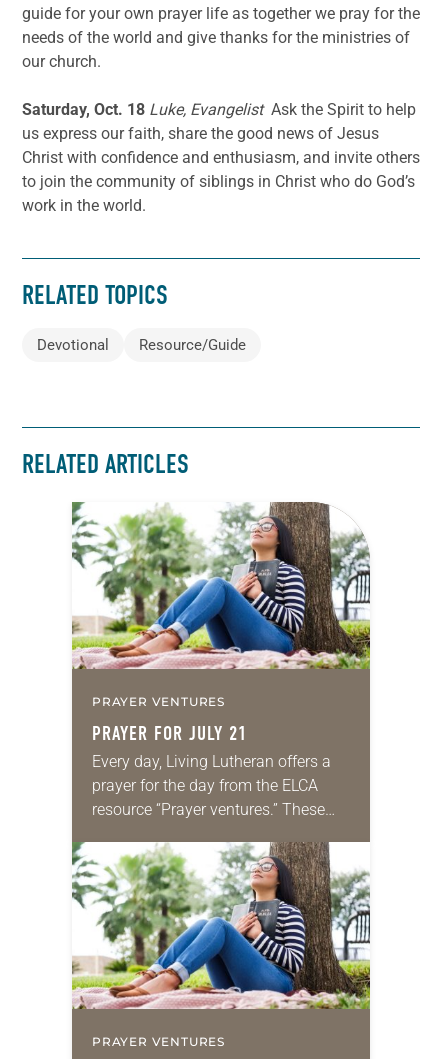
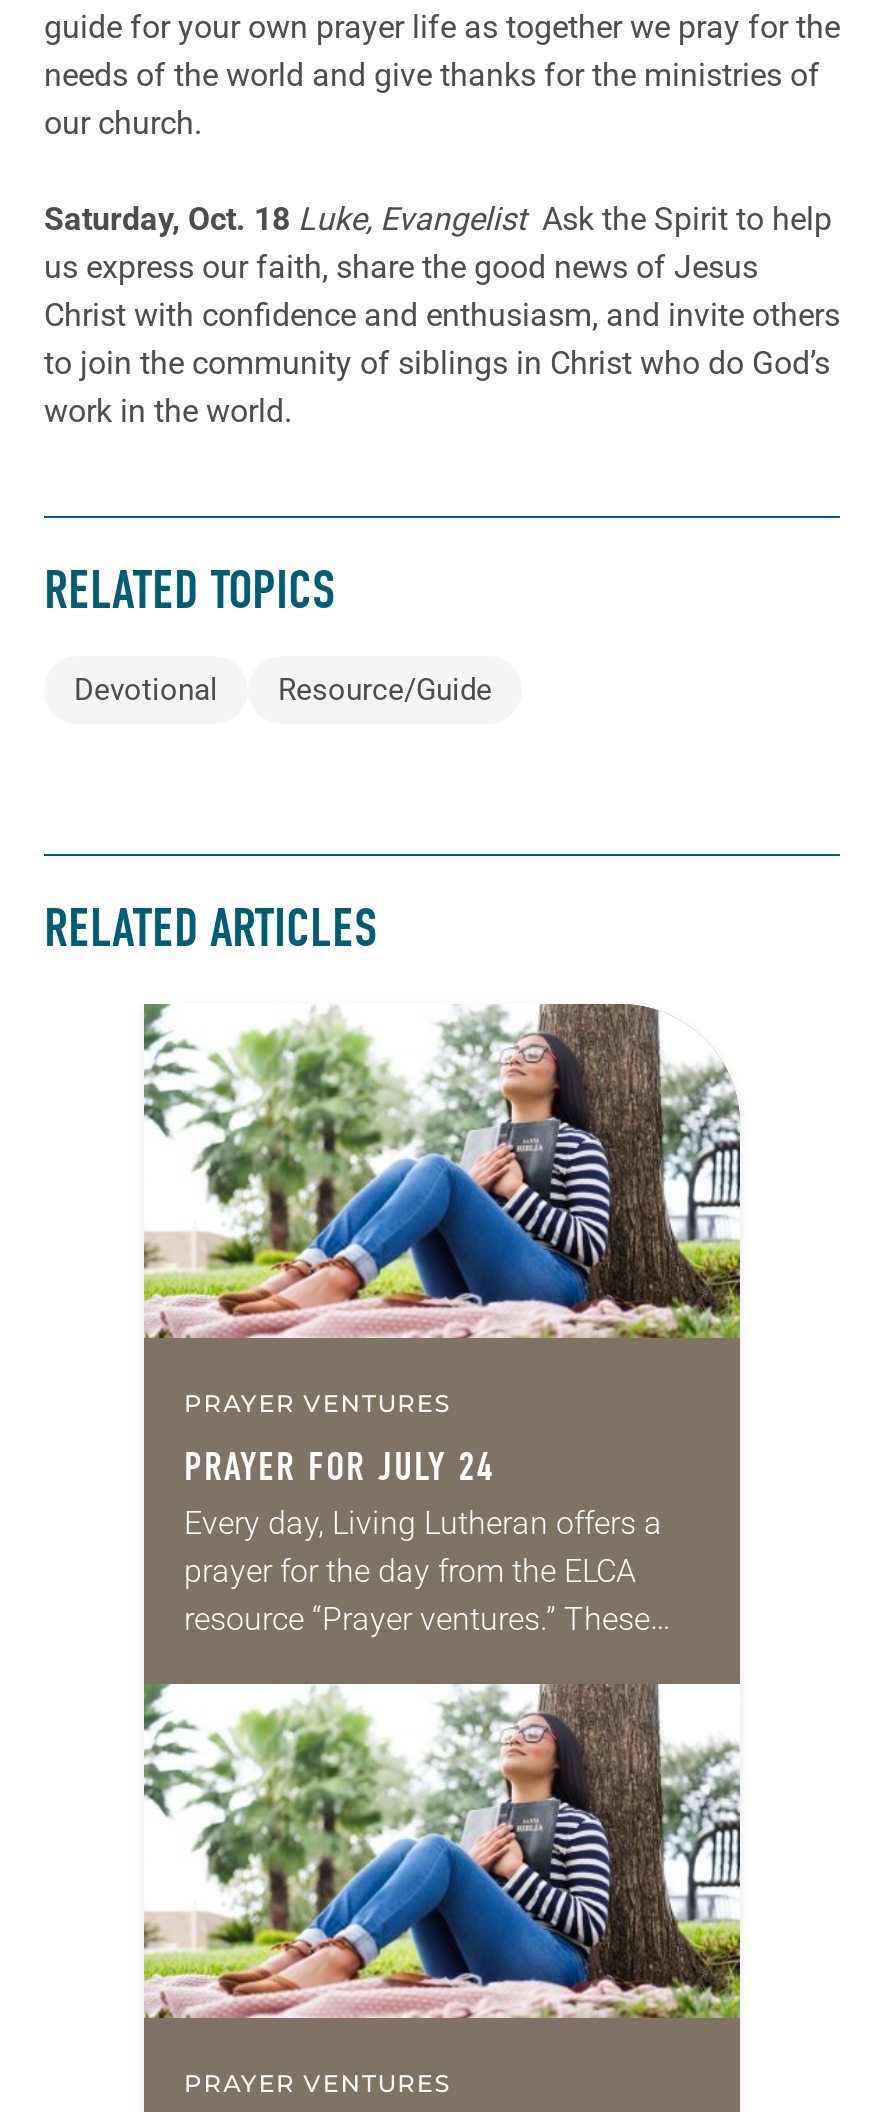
- PRAYER FOR JULY 21
+ PRAYER FOR JULY 24
